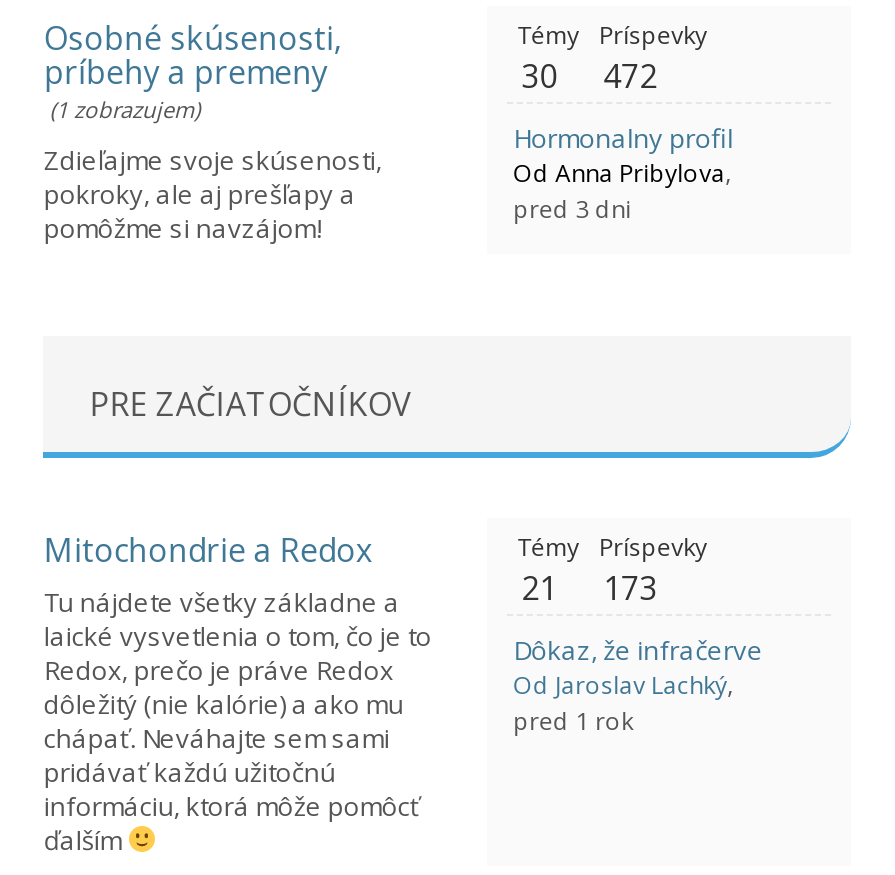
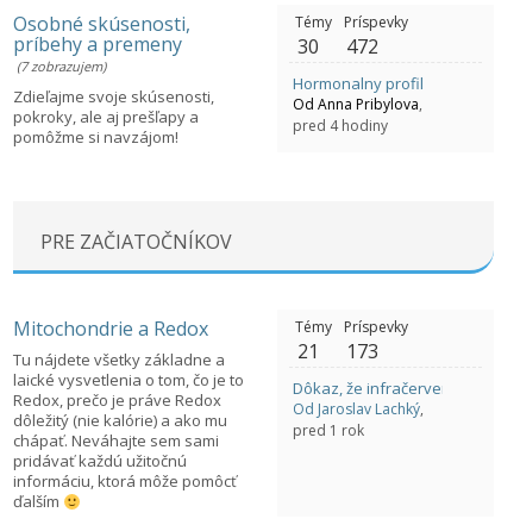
- (1 zobrazujem)
+ (7 zobrazujem)

- pred 3 dni
+ pred 4 hodiny
